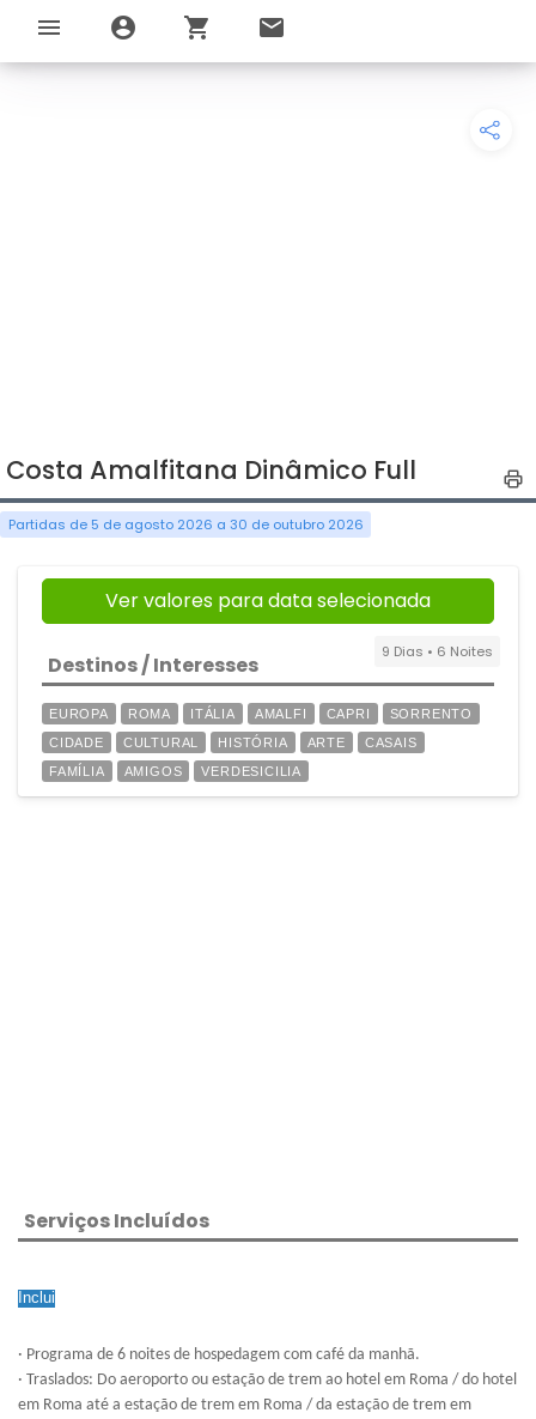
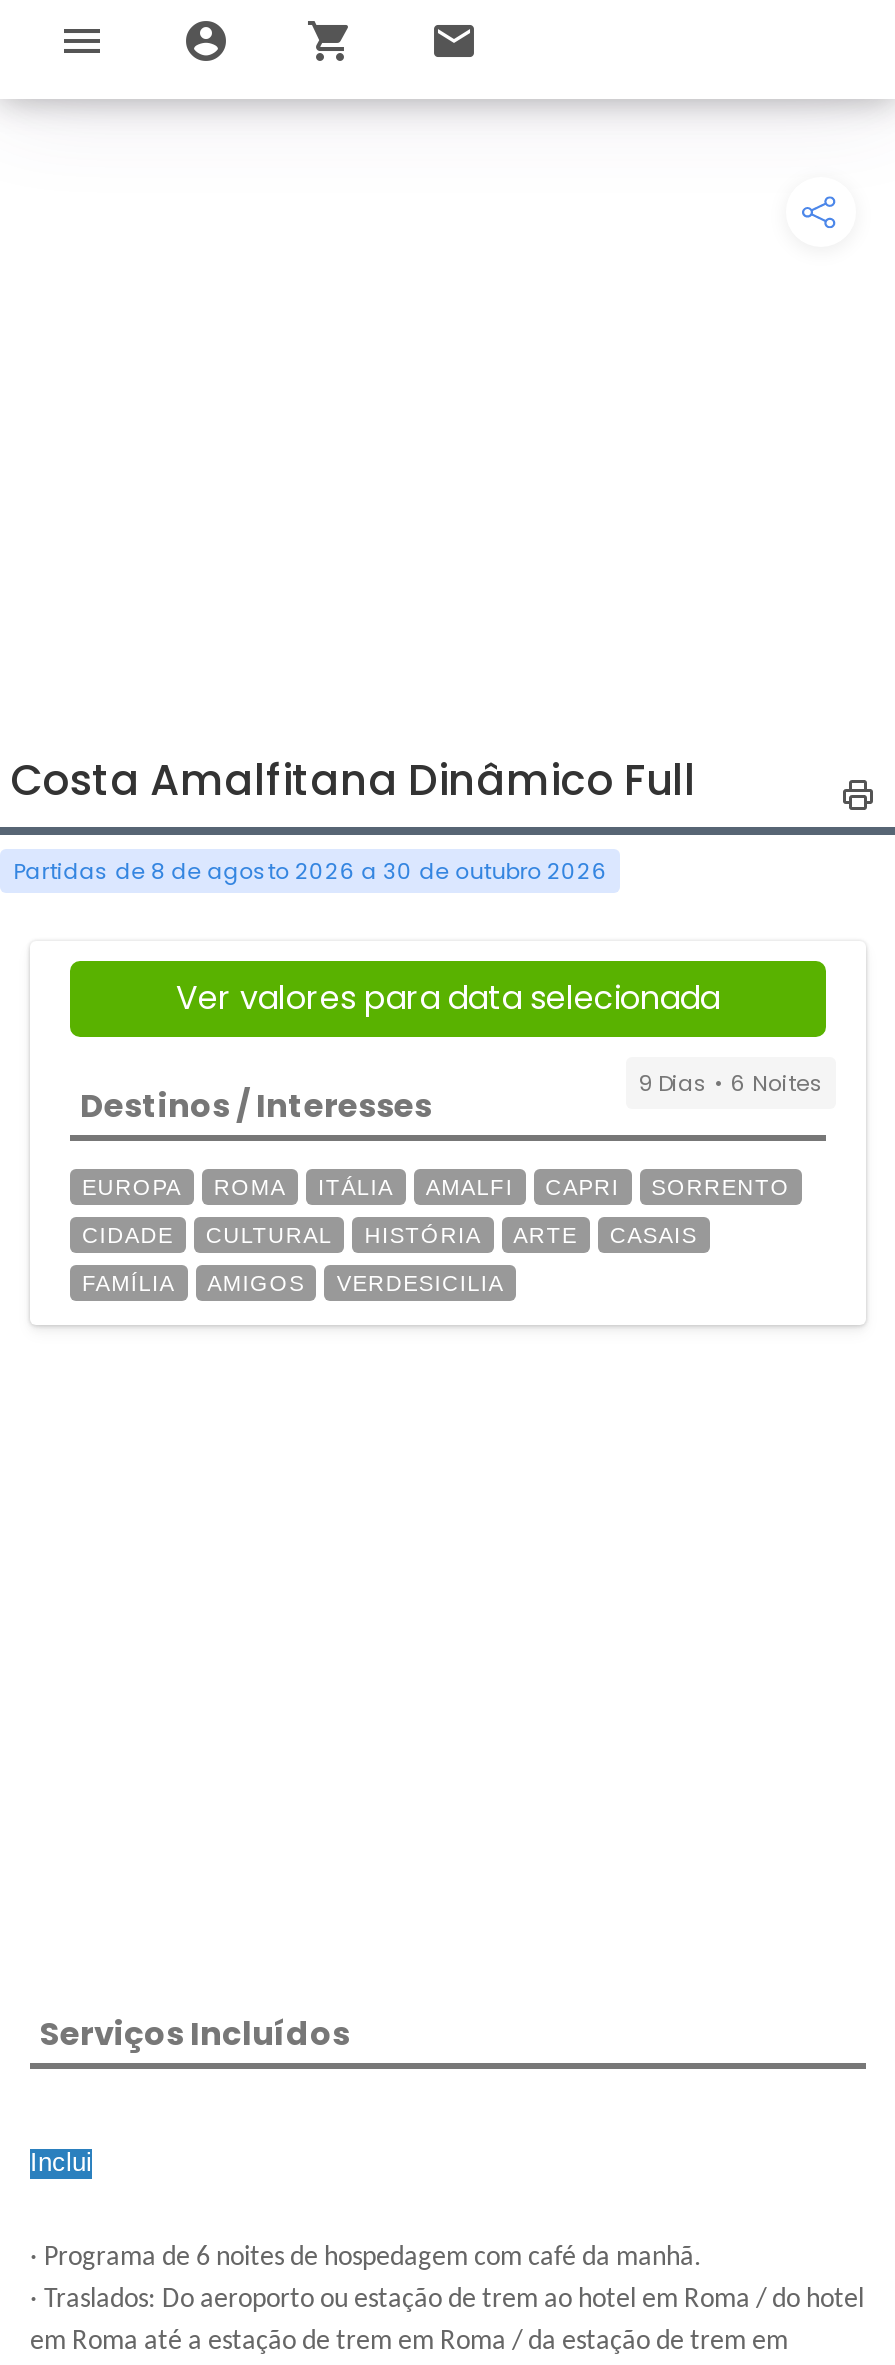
- Partidas de 5 de agosto 2026 a 30 de outubro 2026
+ Partidas de 8 de agosto 2026 a 30 de outubro 2026
